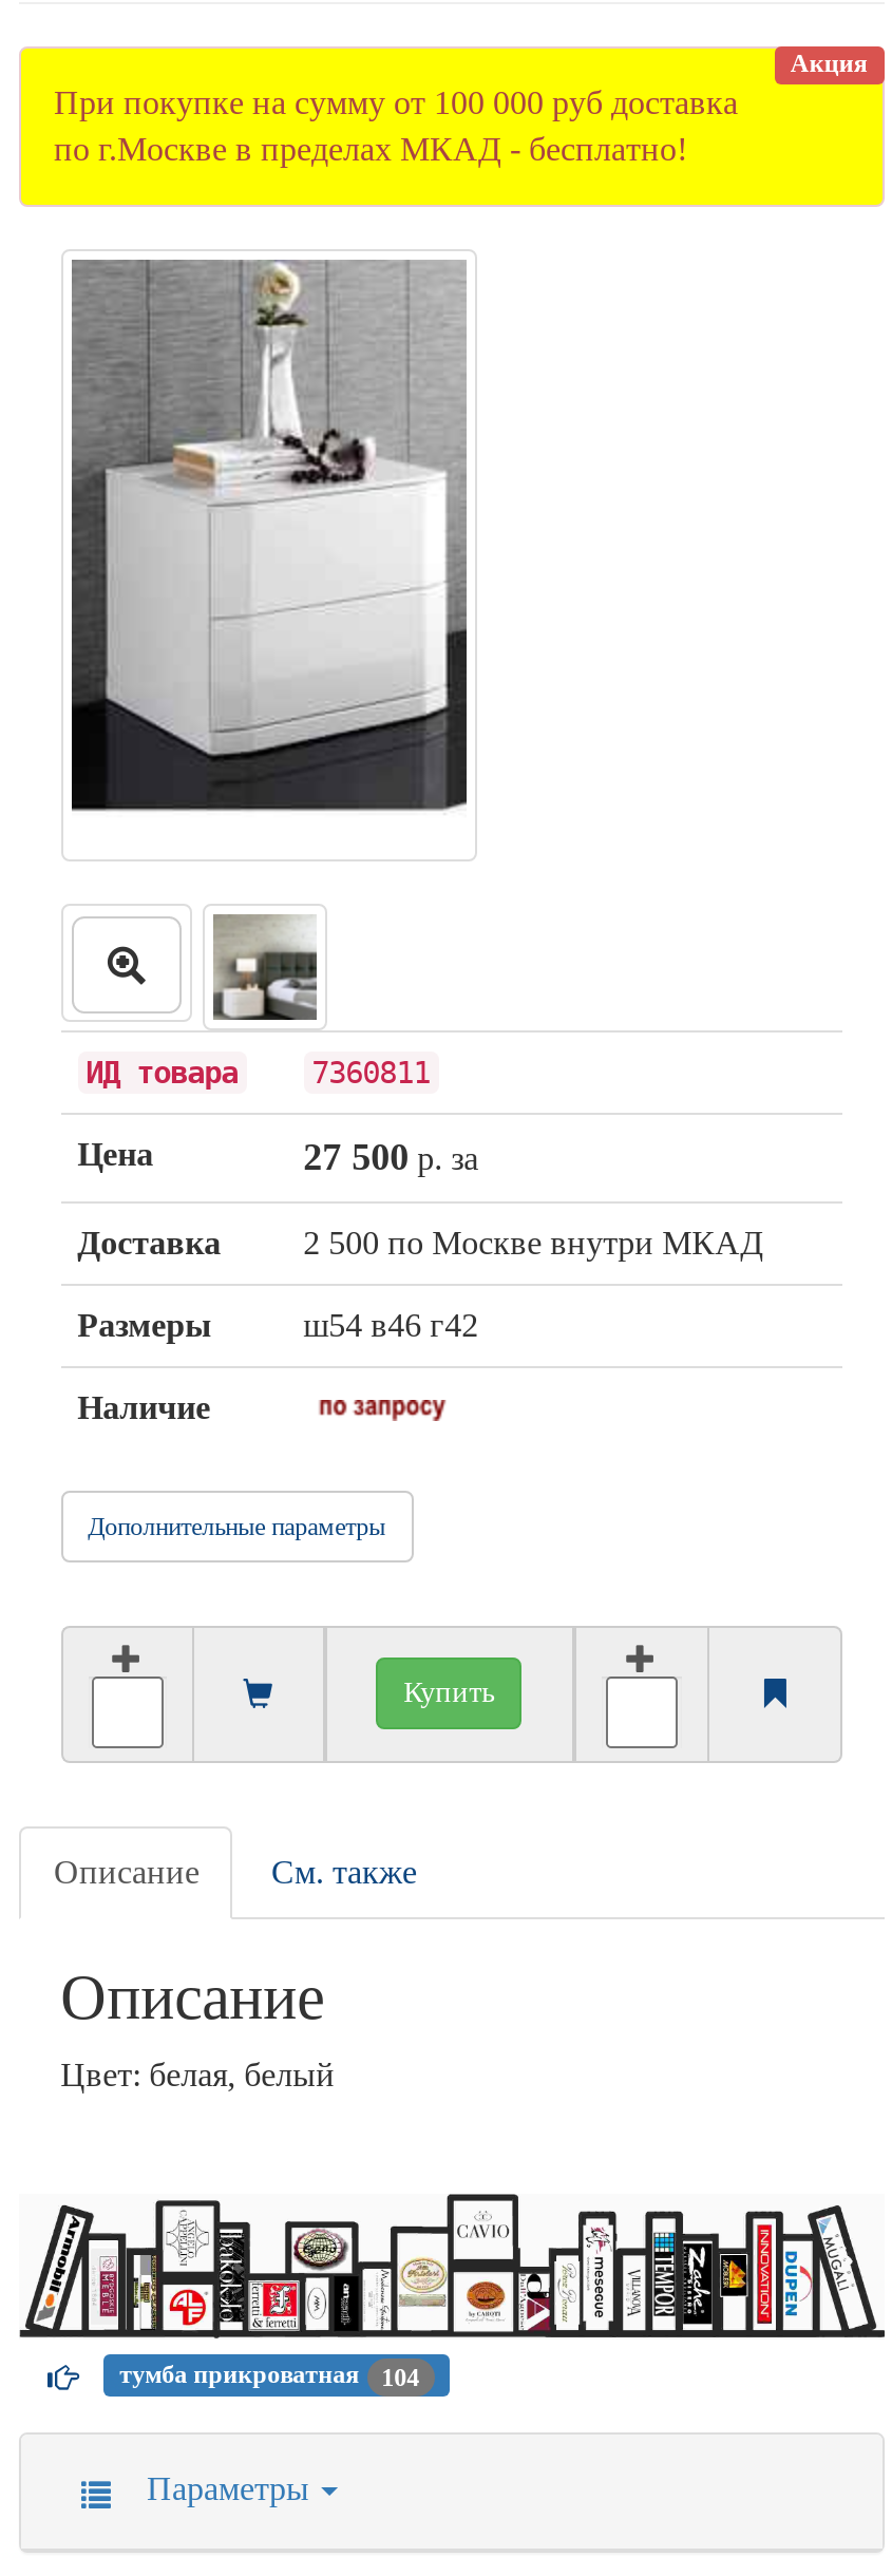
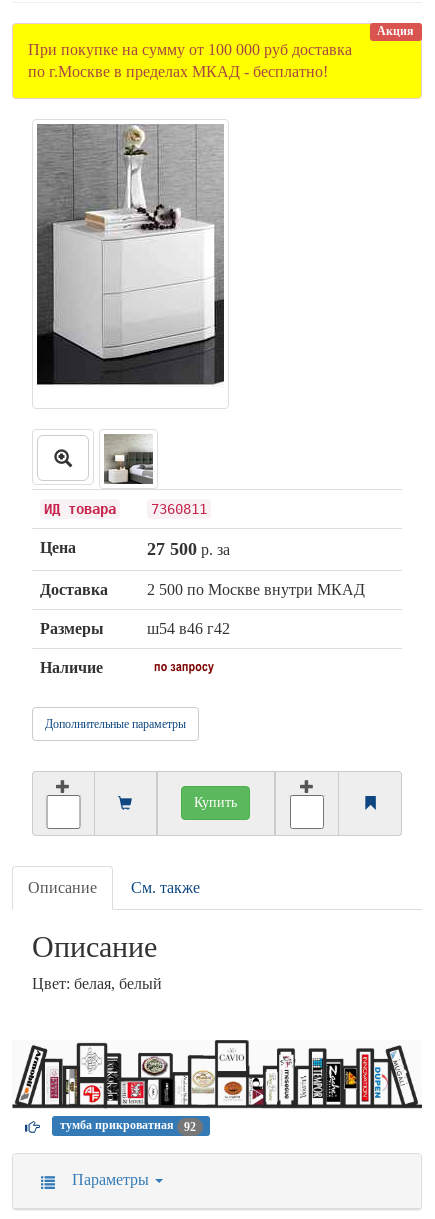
- тумба прикроватная 104
+ тумба прикроватная 92
